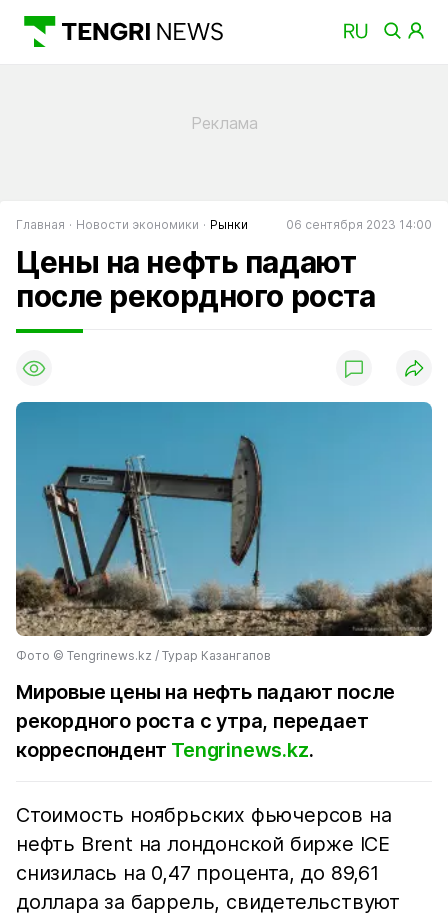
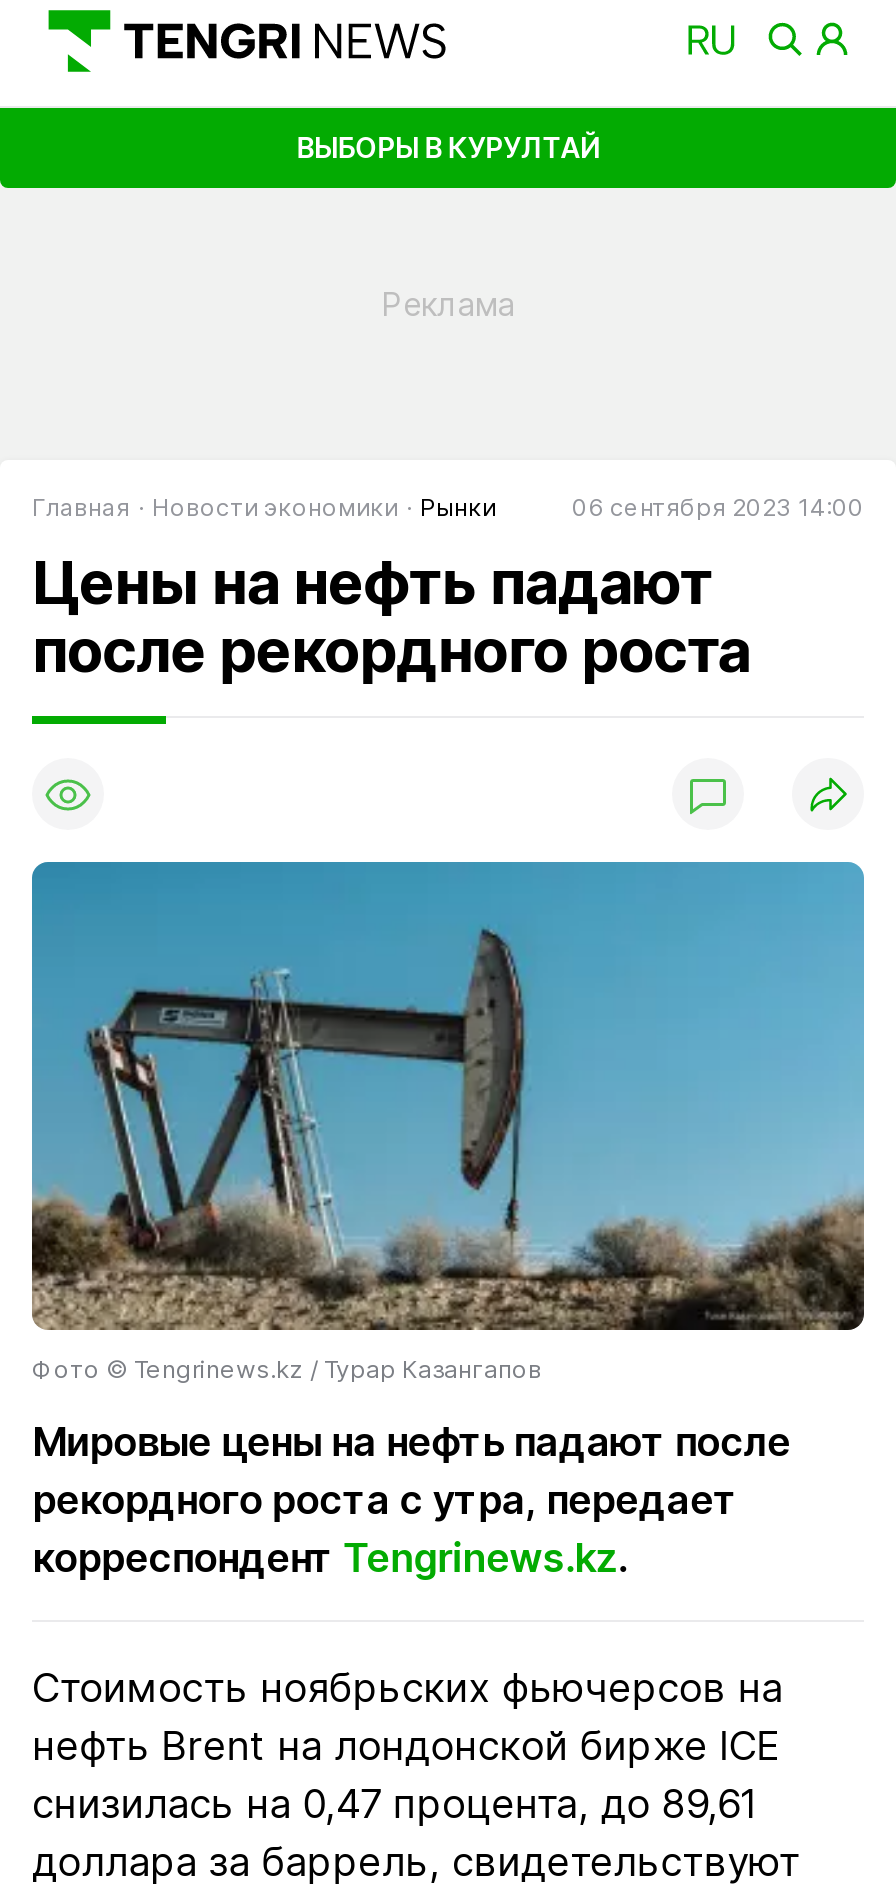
+ ВЫБОРЫ В КУРУЛТАЙ
